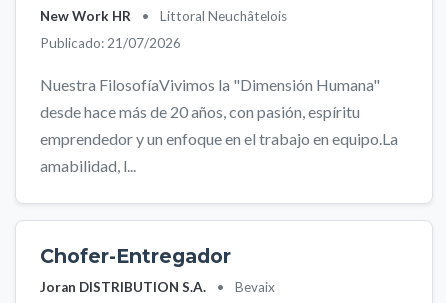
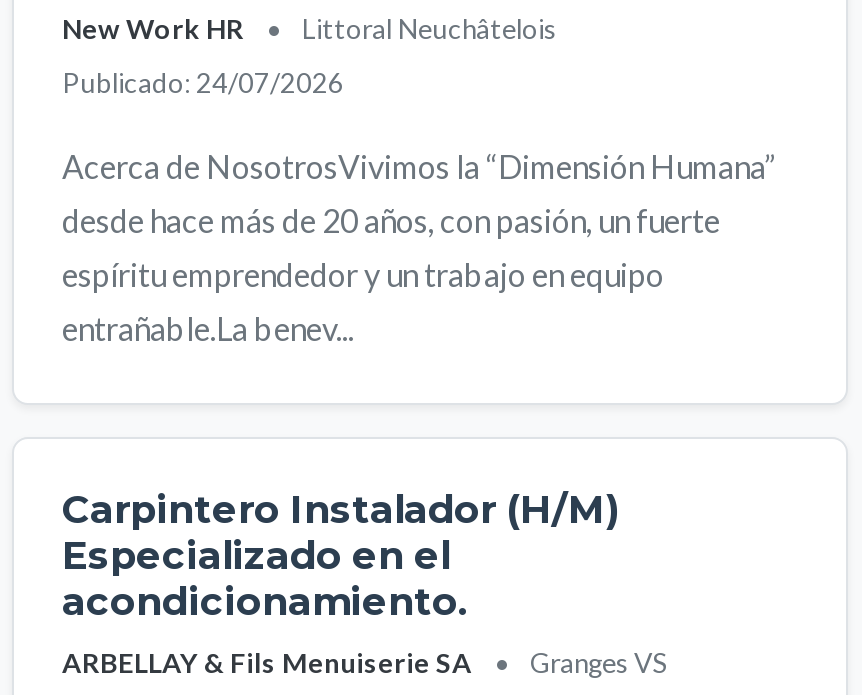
- Publicado: 21/07/2026
+ Publicado: 24/07/2026

- Nuestra FilosofíaVivimos la "Dimensión Humana"
- desde hace más de 20 años, con pasión, espíritu
- emprendedor y un enfoque en el trabajo en equipo.La
- amabilidad, l...
+ Acerca de NosotrosVivimos la “Dimensión Humana”
+ desde hace más de 20 años, con pasión, un fuerte
+ espíritu emprendedor y un trabajo en equipo
+ entrañable.La benev...

- Chofer-Entregador
+ Carpintero Instalador (H/M)
+ Especializado en el
+ acondicionamiento.

- Joran DISTRIBUTION S.A.
+ ARBELLAY & Fils Menuiserie SA

- Bevaix
+ Granges VS
